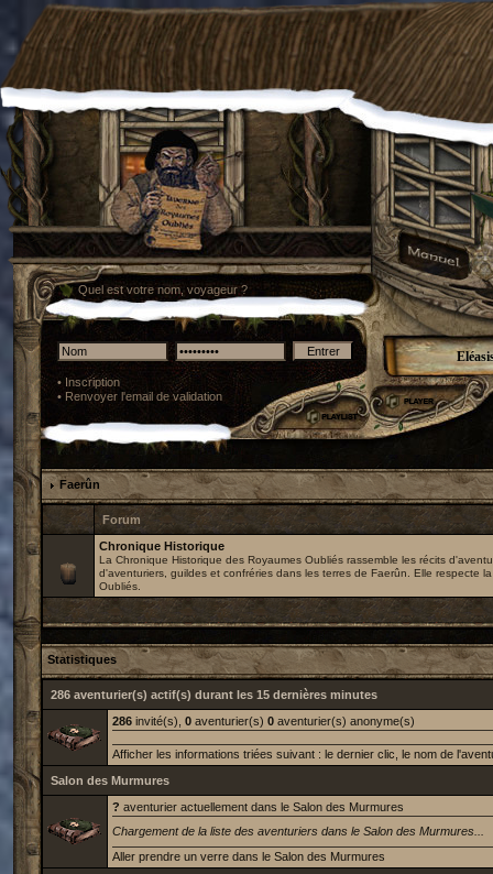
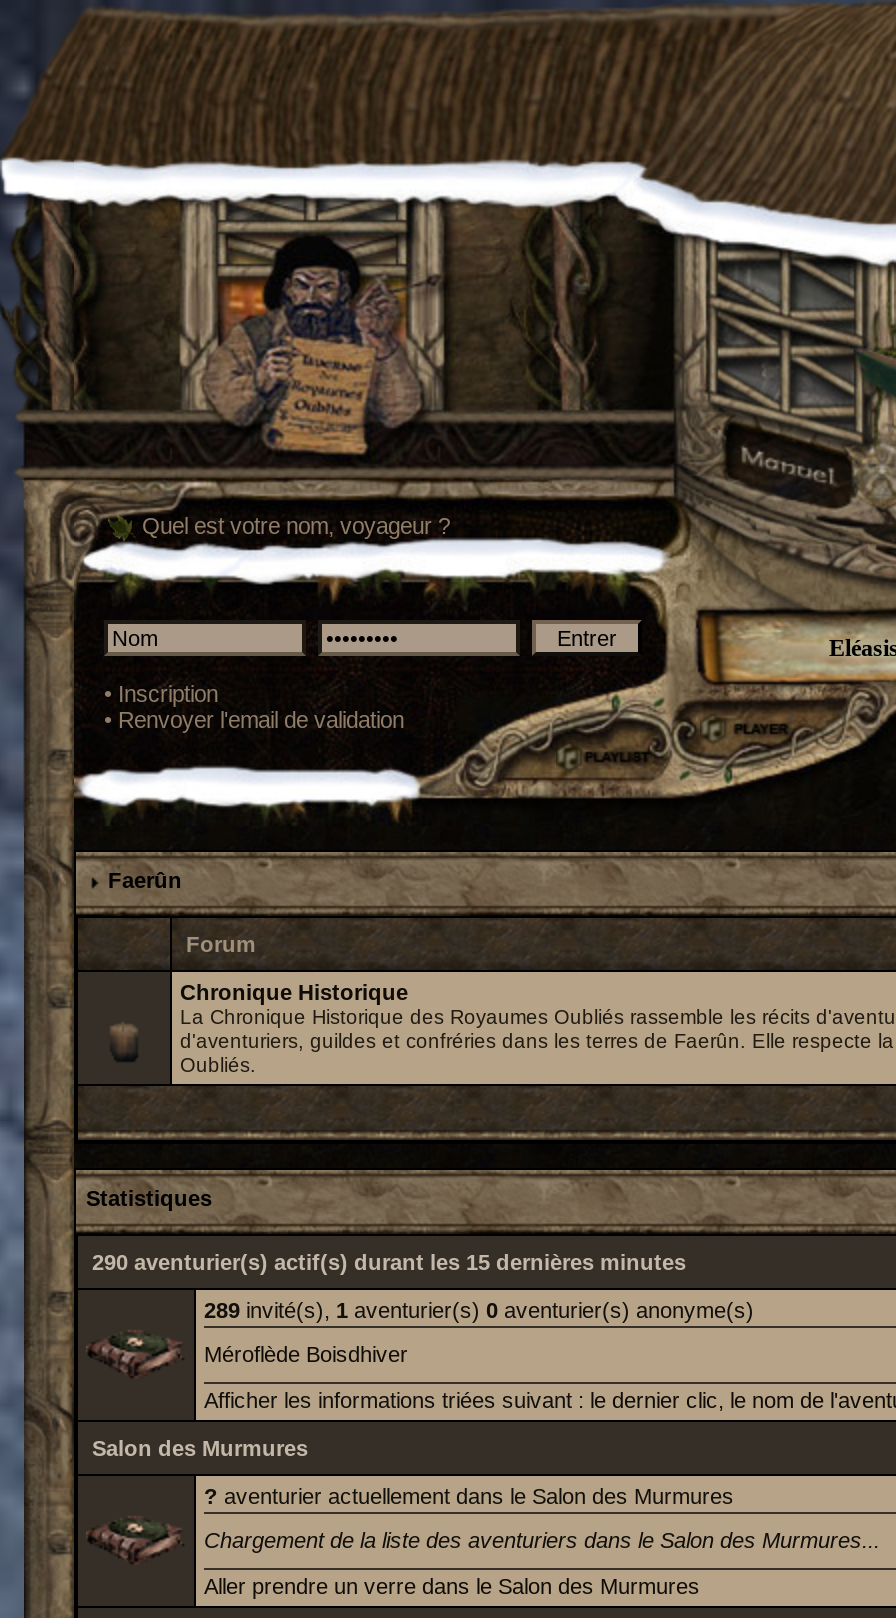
- 286 aventurier(s) actif(s) durant les 15 dernières minutes
- 286 invité(s), 0 aventurier(s) 0 aventurier(s) anonyme(s)
+ 290 aventurier(s) actif(s) durant les 15 dernières minutes
+ 289 invité(s), 1 aventurier(s) 0 aventurier(s) anonyme(s)
+ Méroflède Boisdhiver
